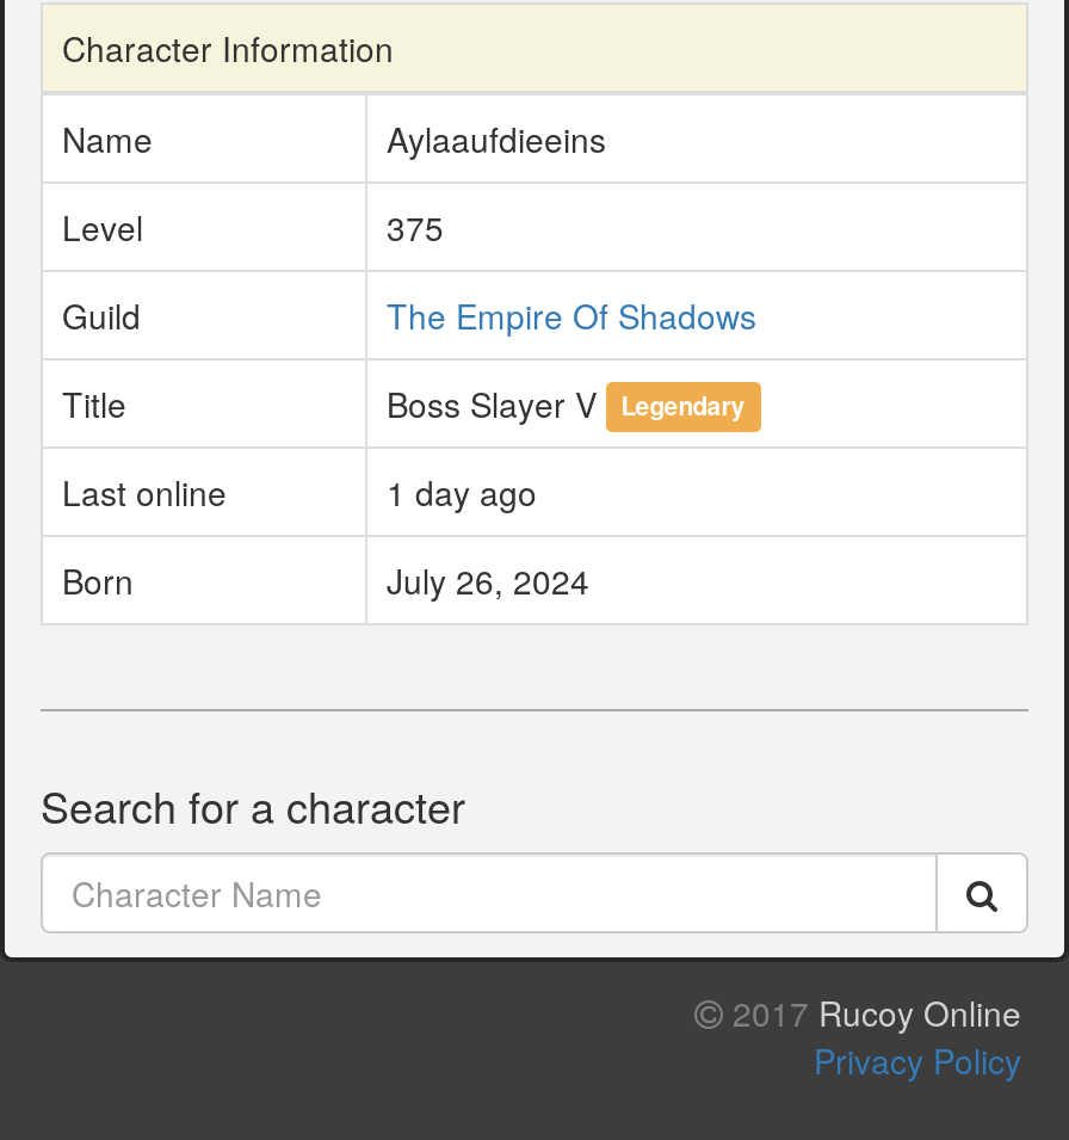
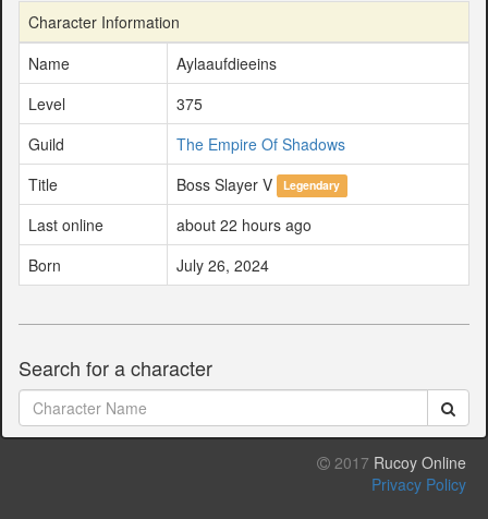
- 1 day ago
+ about 22 hours ago
